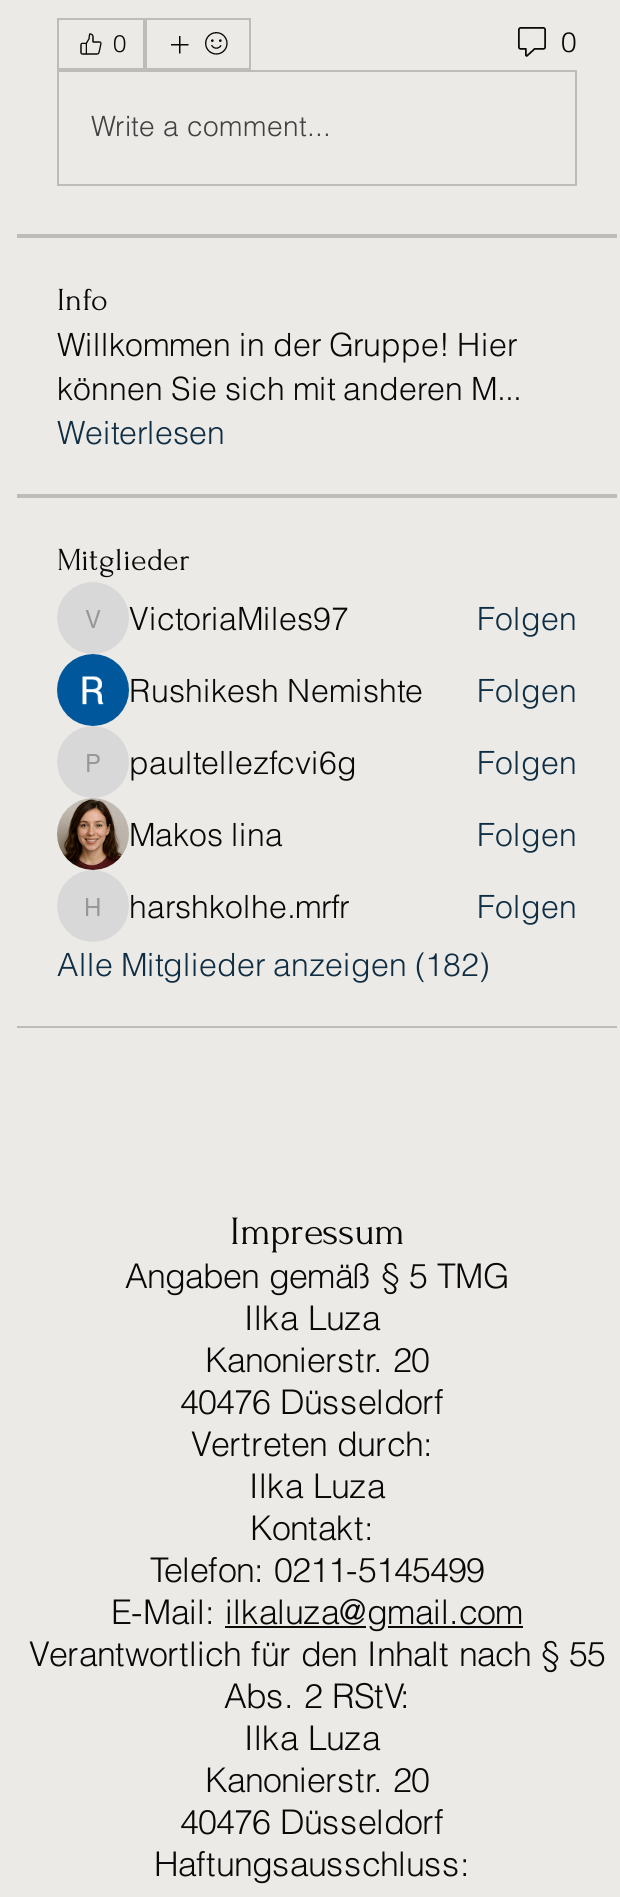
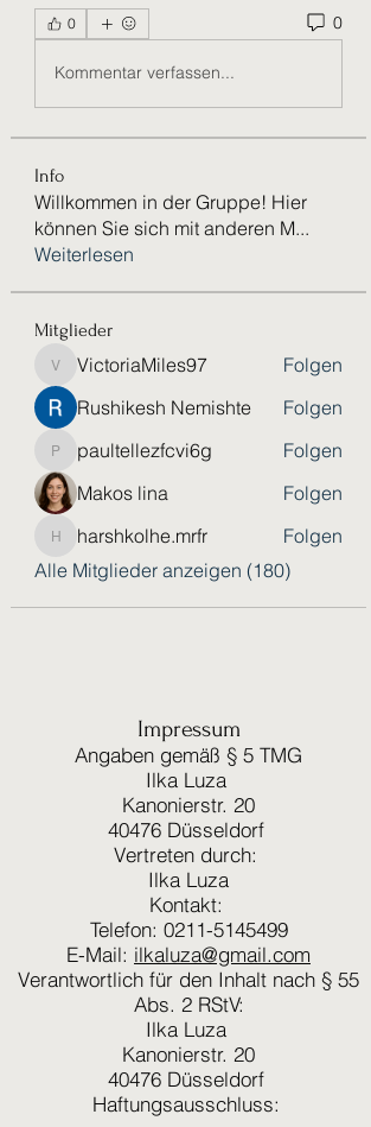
- Write a comment...
+ Kommentar verfassen...

- Alle Mitglieder anzeigen (182)
+ Alle Mitglieder anzeigen (180)
